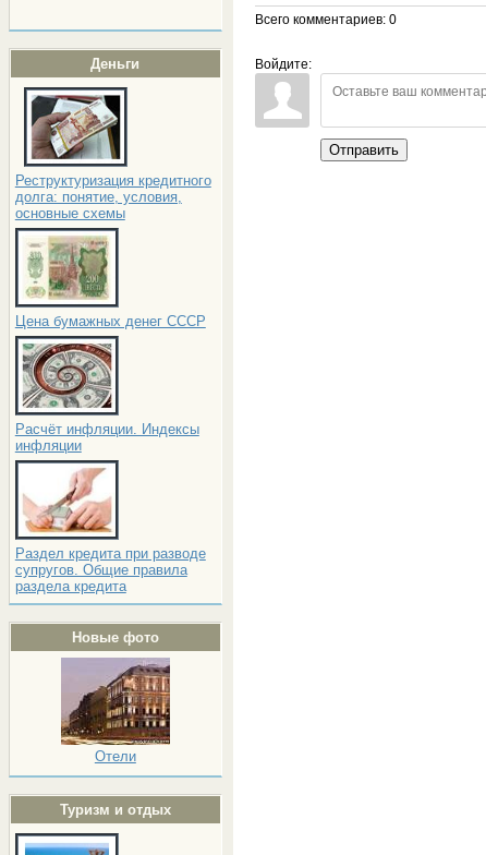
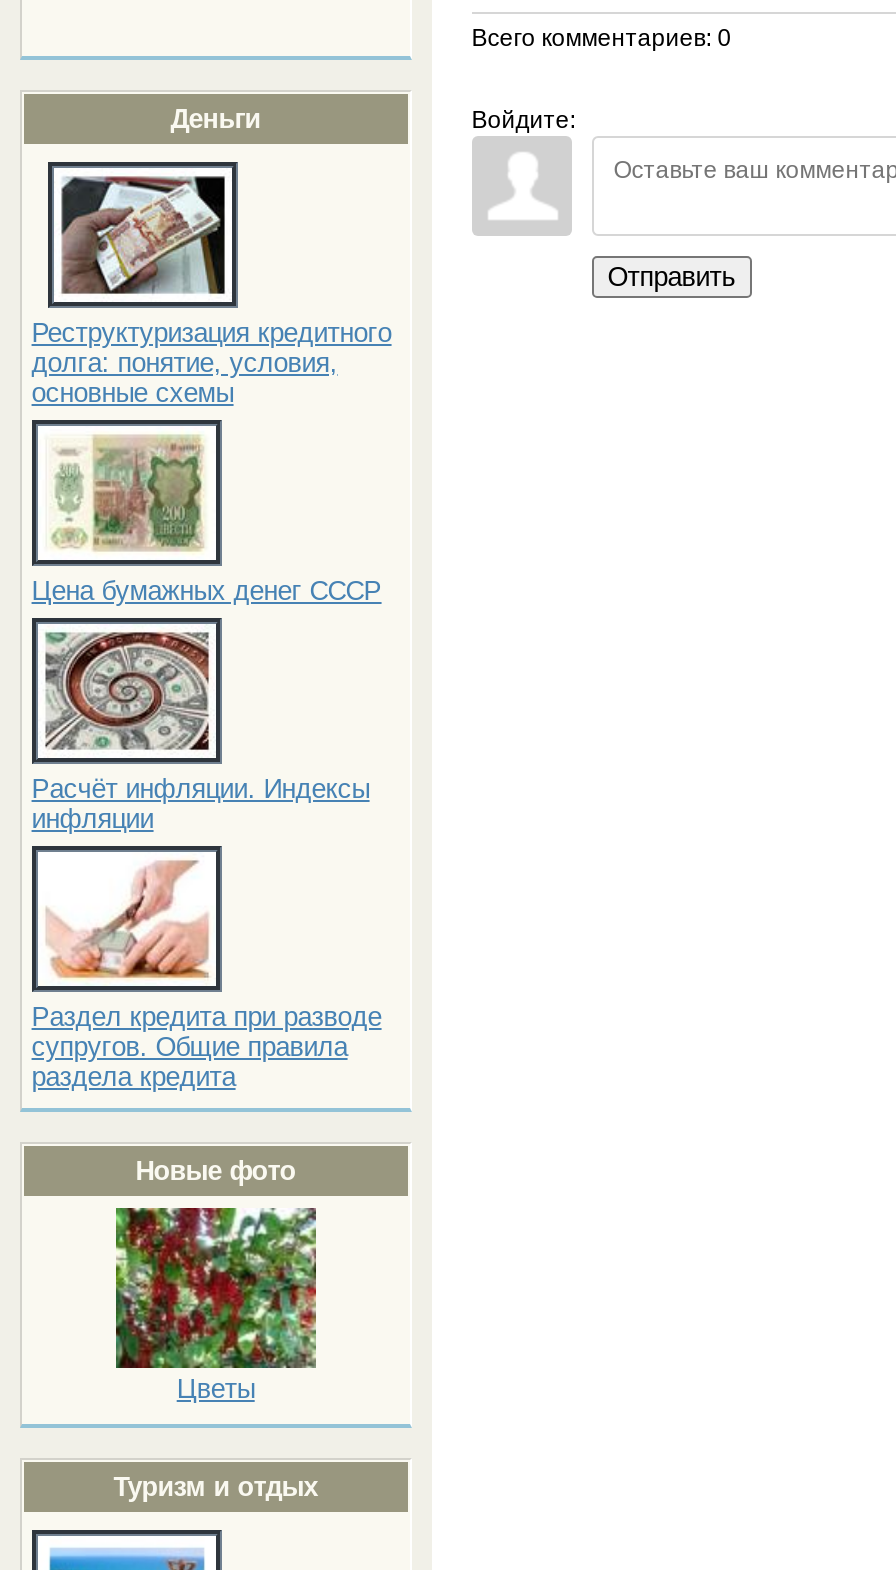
- [image]
- Отели
+ [image]
+ Цветы
